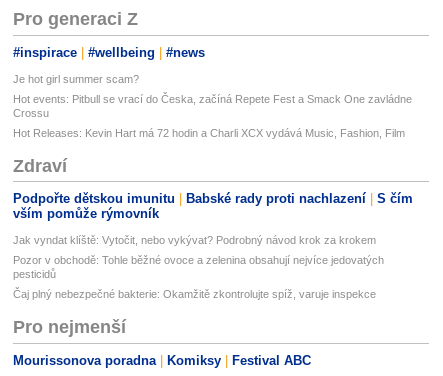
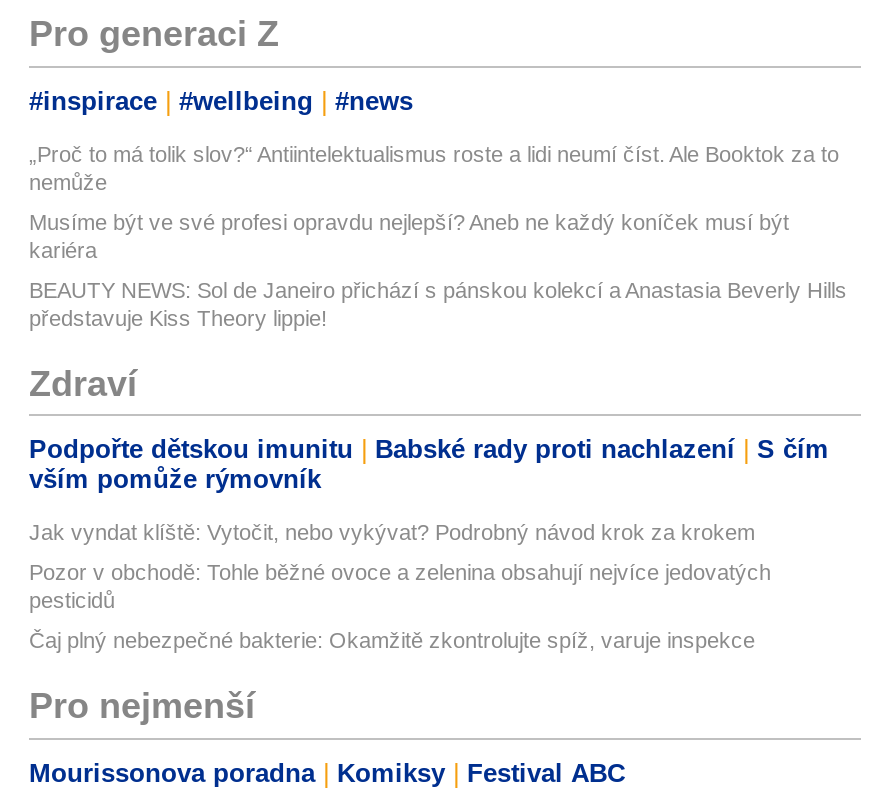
- Je hot girl summer scam?
+ „Proč to má tolik slov?“ Antiintelektualismus roste a lidi neumí číst. Ale Booktok za to
+ nemůže

- Hot events: Pitbull se vrací do Česka, začíná Repete Fest a Smack One zavládne
- Crossu
+ Musíme být ve své profesi opravdu nejlepší? Aneb ne každý koníček musí být
+ kariéra

- Hot Releases: Kevin Hart má 72 hodin a Charli XCX vydává Music, Fashion, Film
+ BEAUTY NEWS: Sol de Janeiro přichází s pánskou kolekcí a Anastasia Beverly Hills
+ představuje Kiss Theory lippie!
